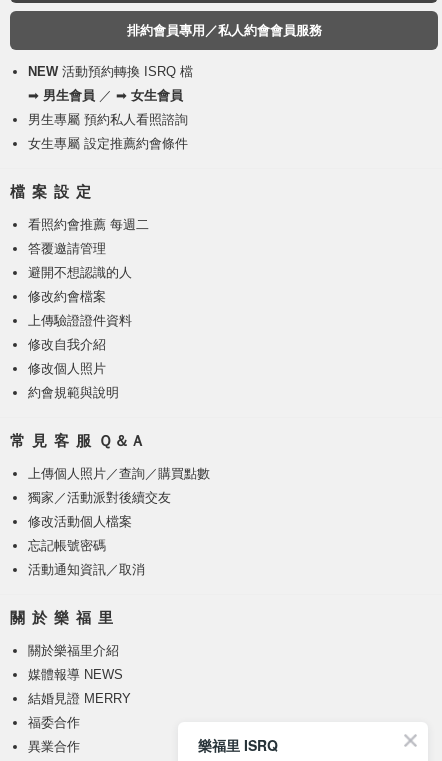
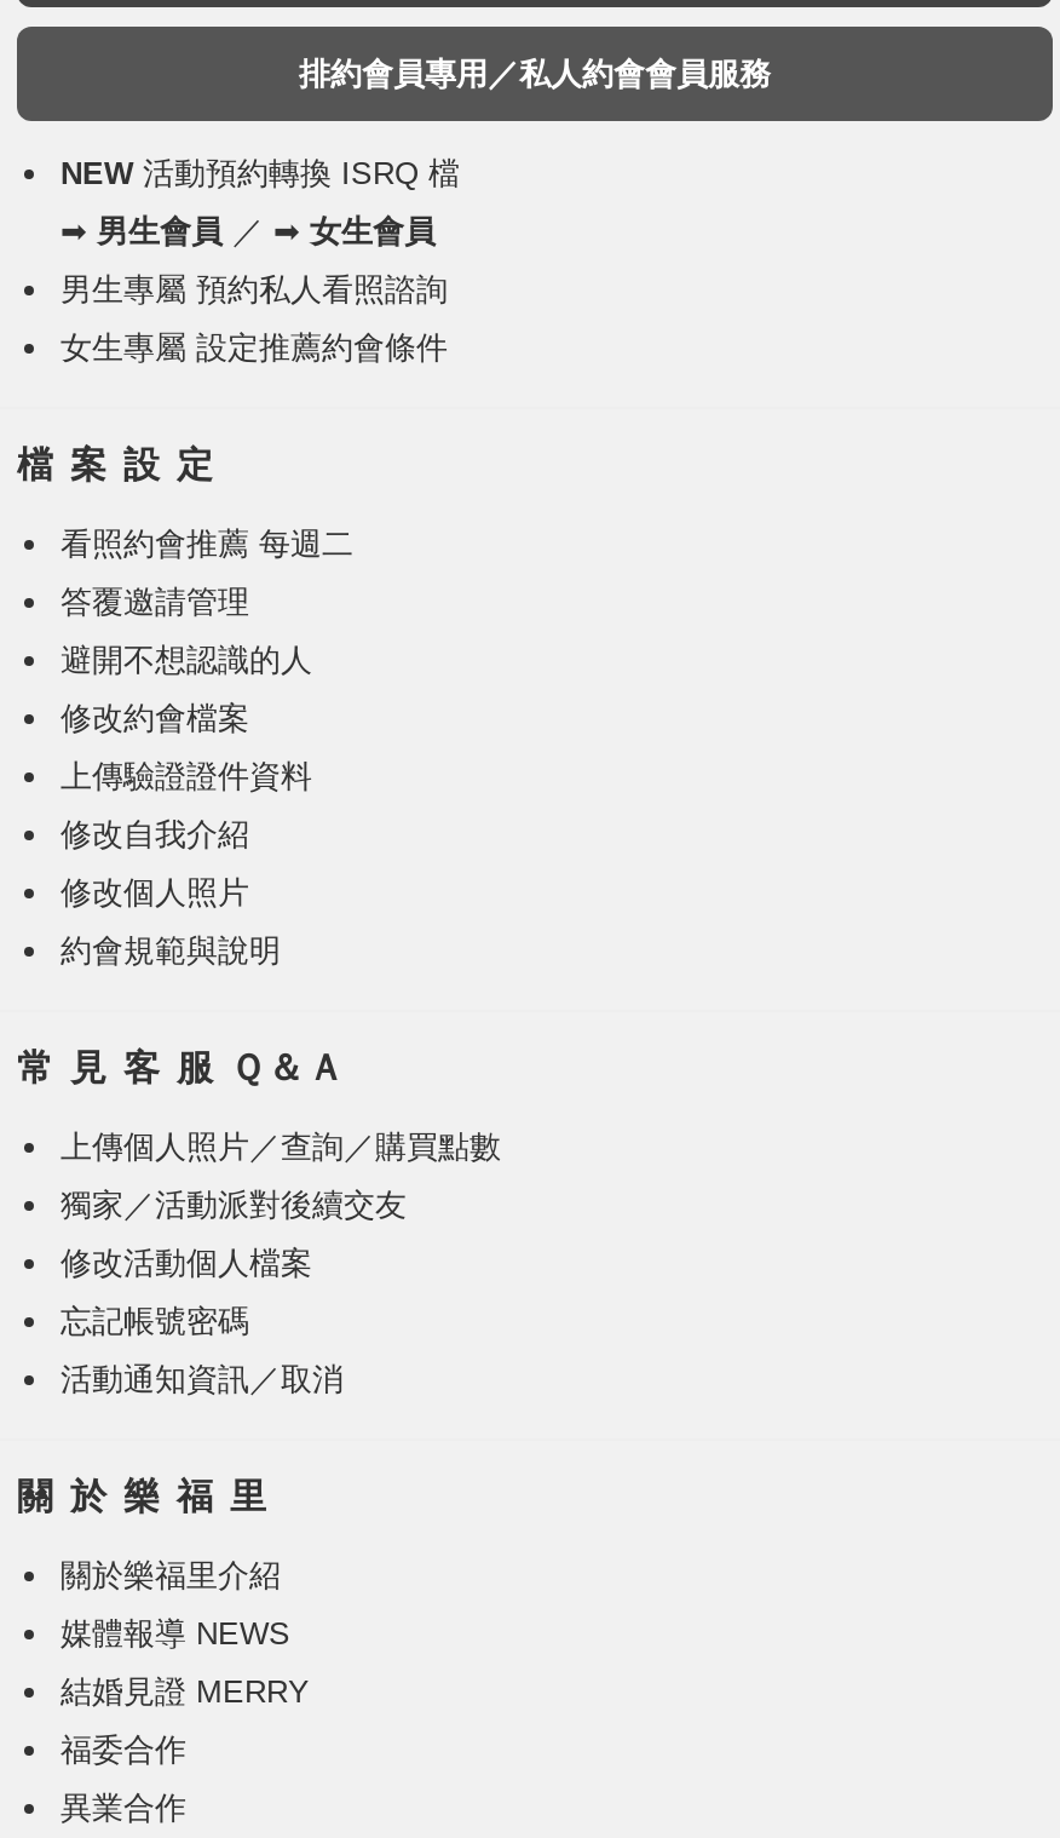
- 樂福里 ISRQ
